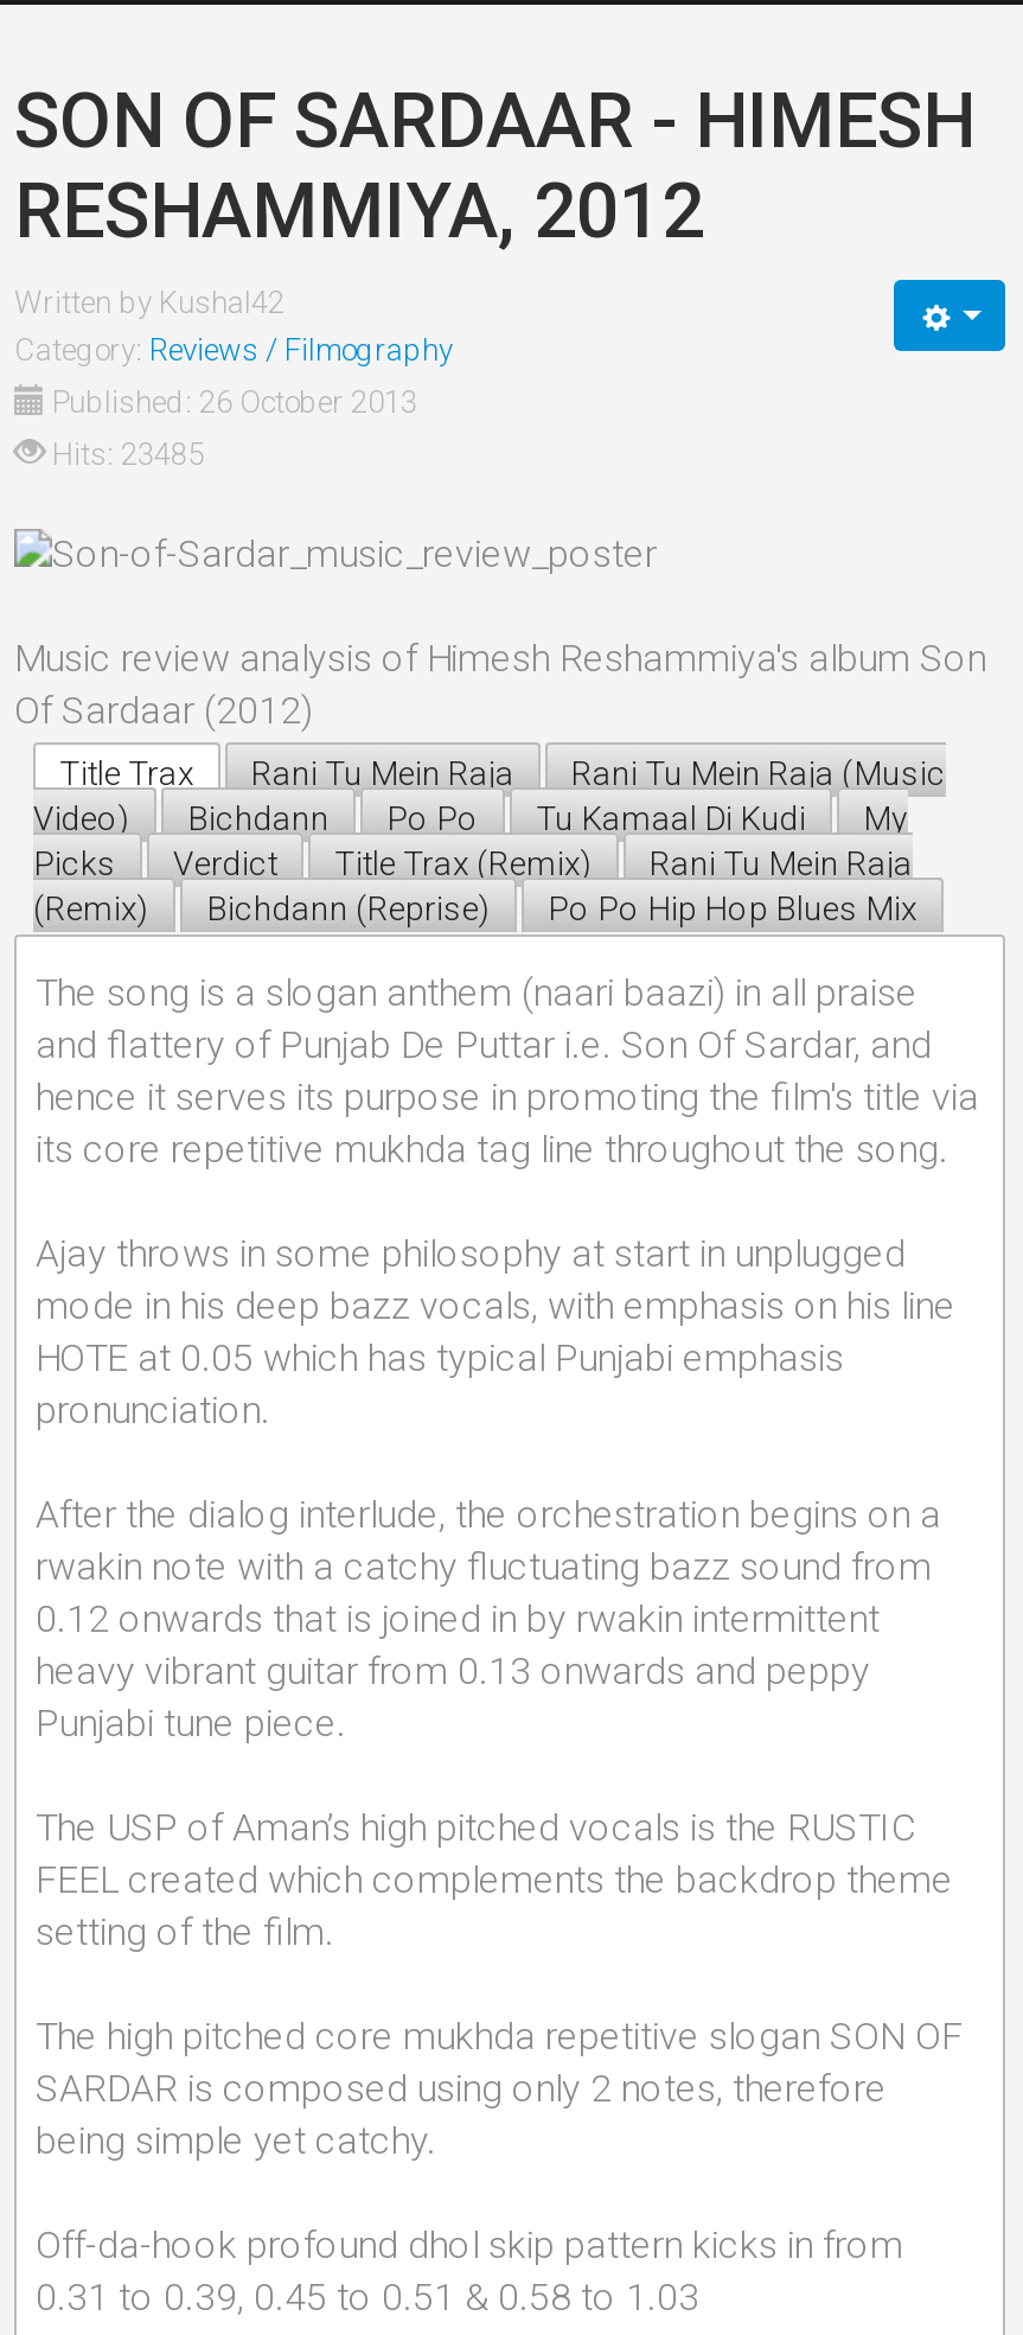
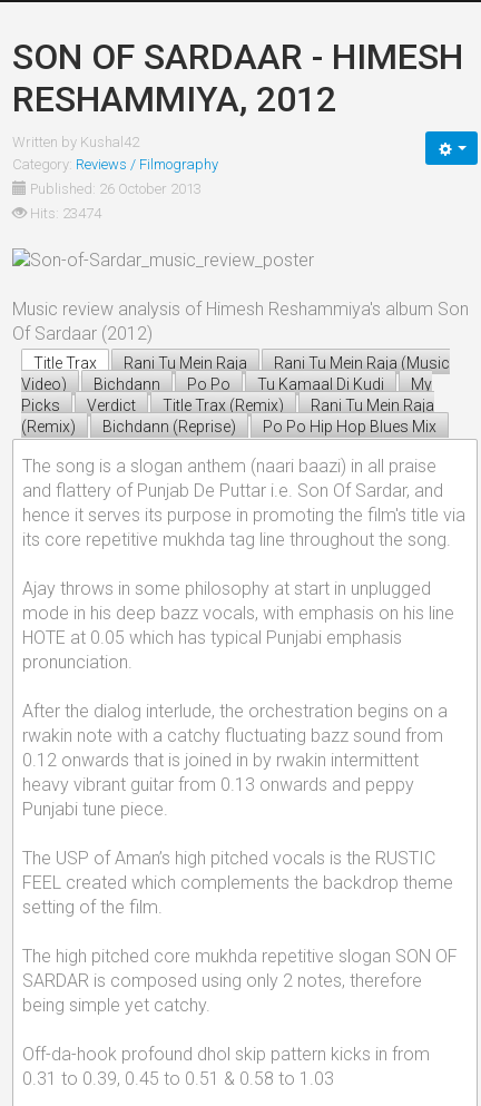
- Hits: 23485
+ Hits: 23474
